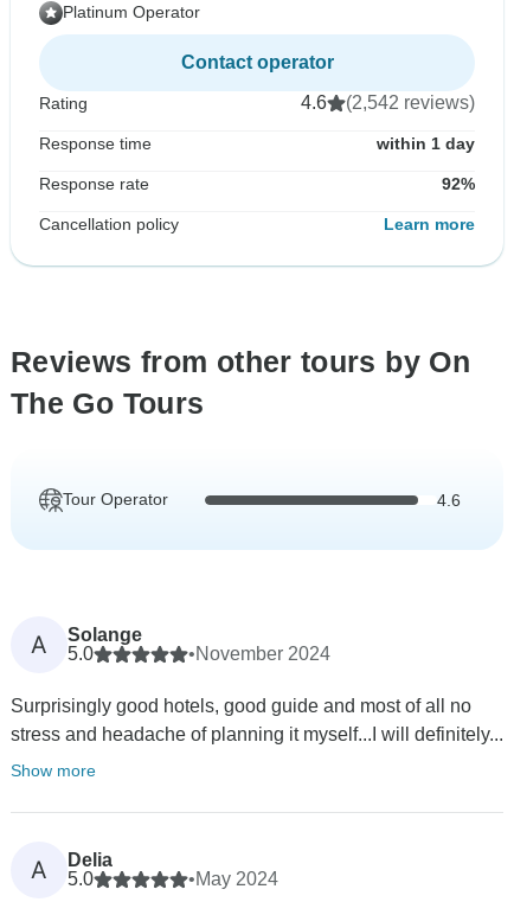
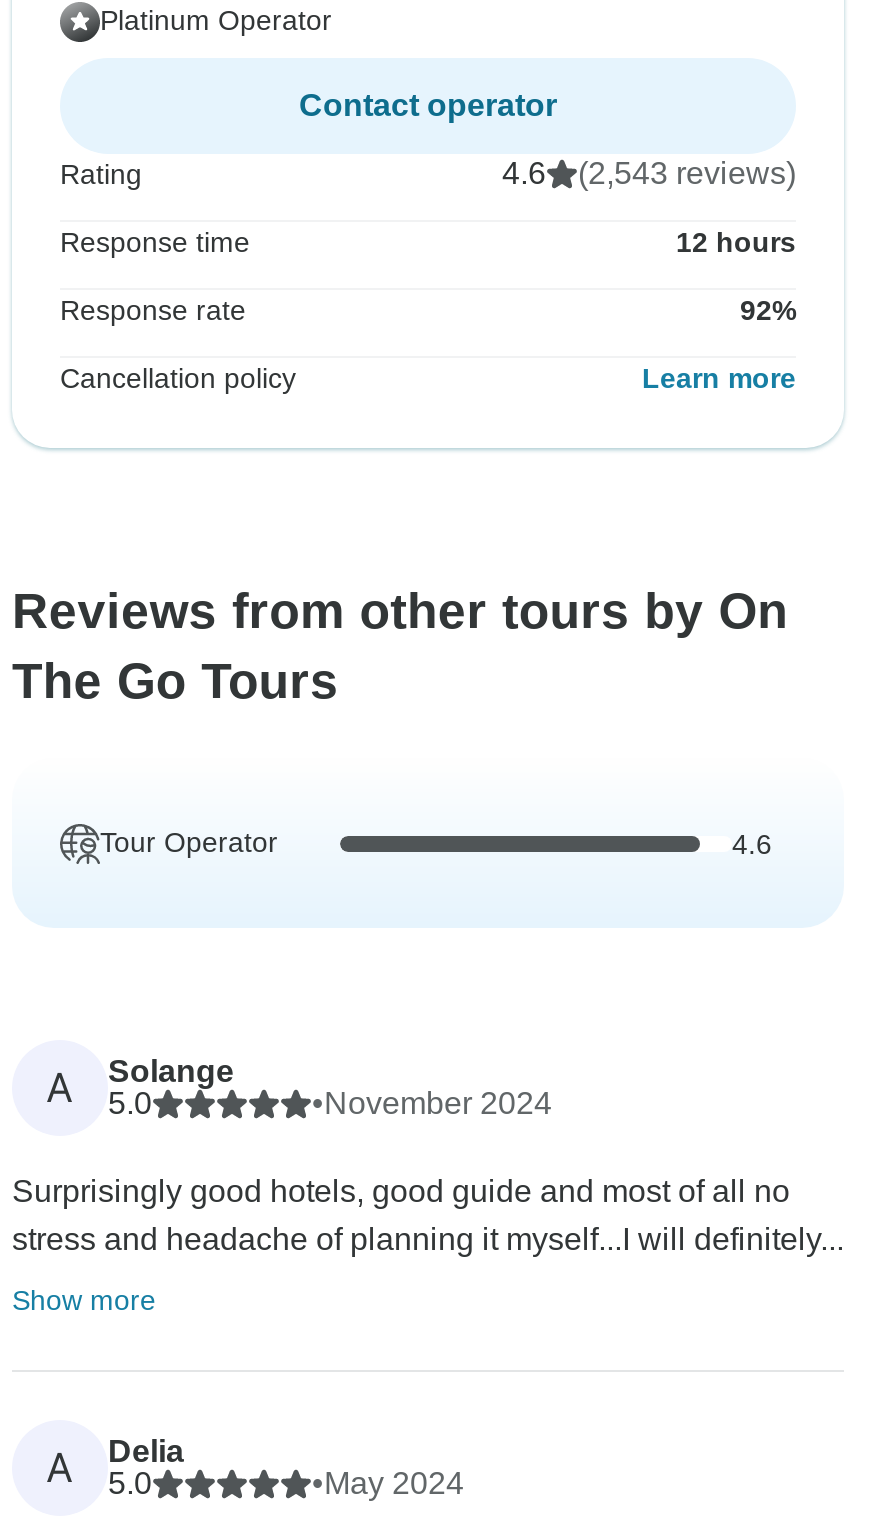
- 4.6 (2,542 reviews)
+ 4.6 (2,543 reviews)

- within 1 day
+ 12 hours
